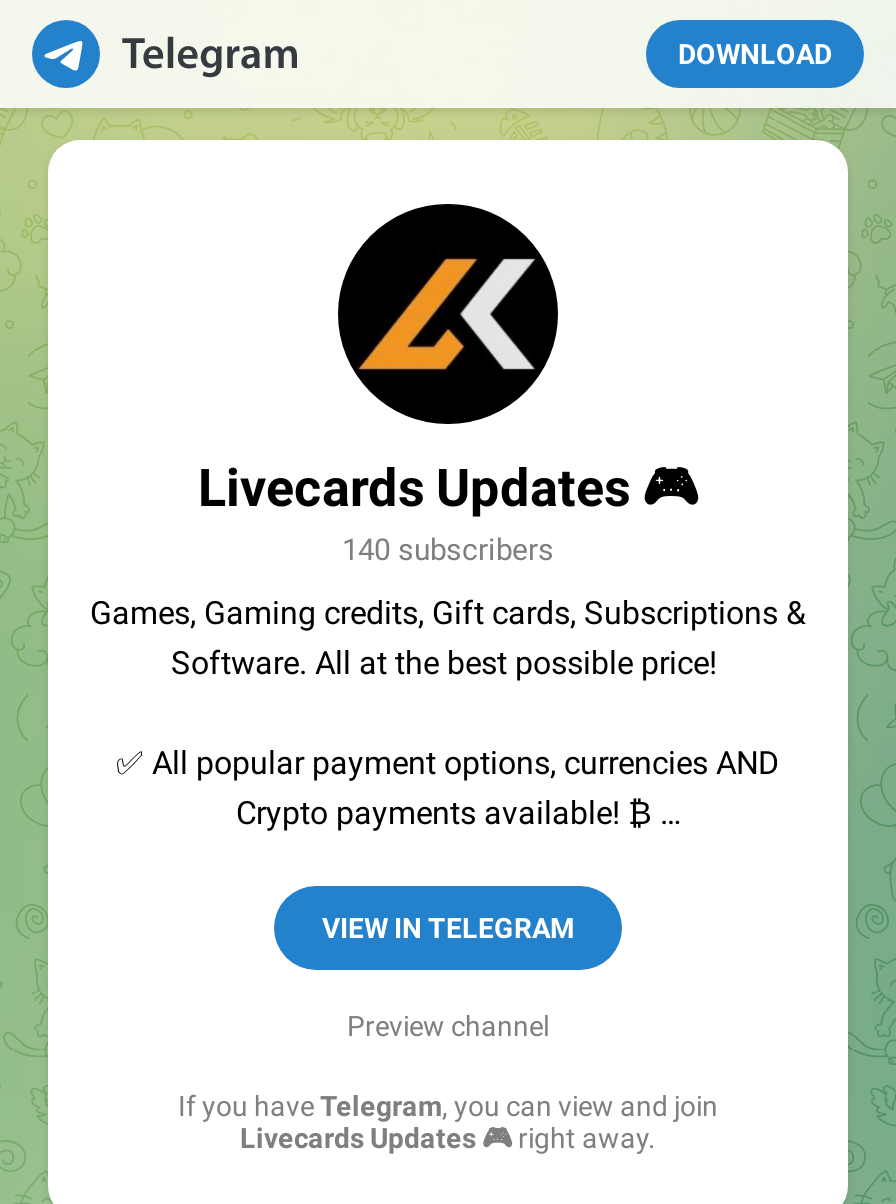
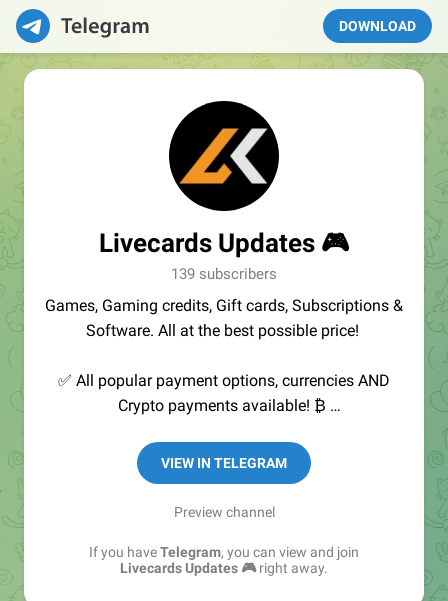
- 140 subscribers
+ 139 subscribers
